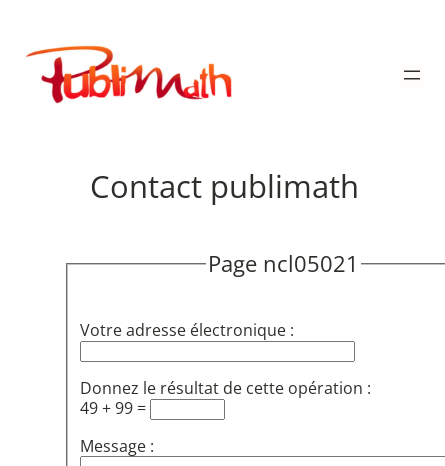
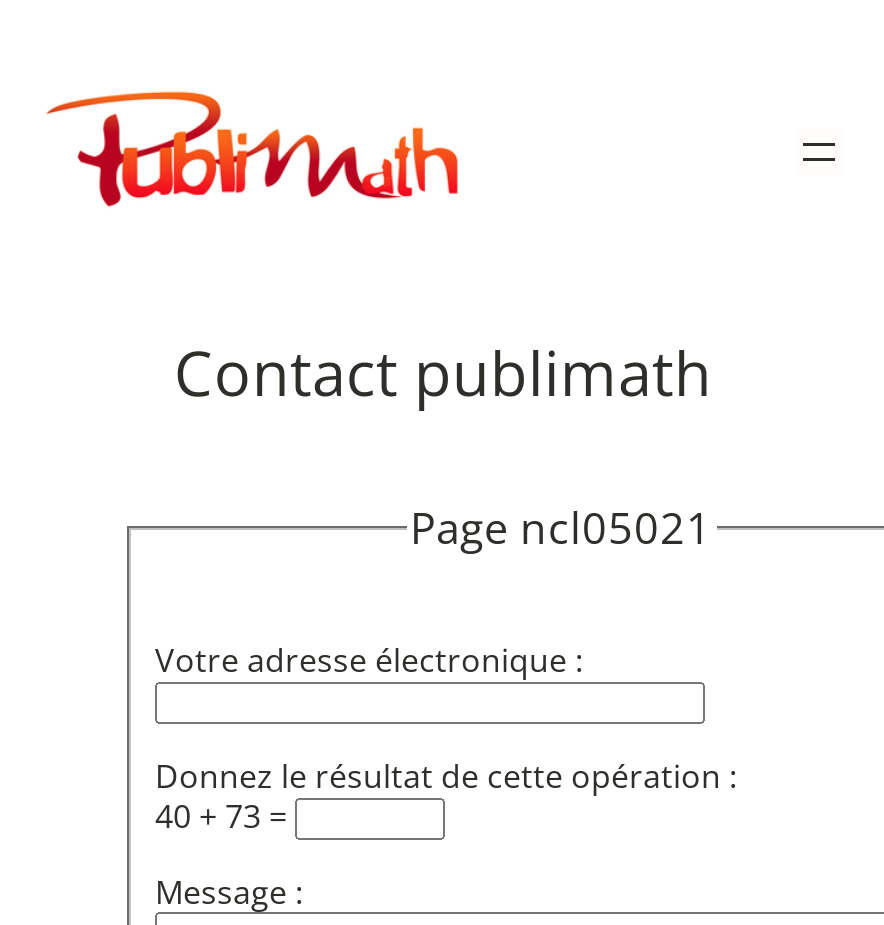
- 49 + 99 =
+ 40 + 73 =
